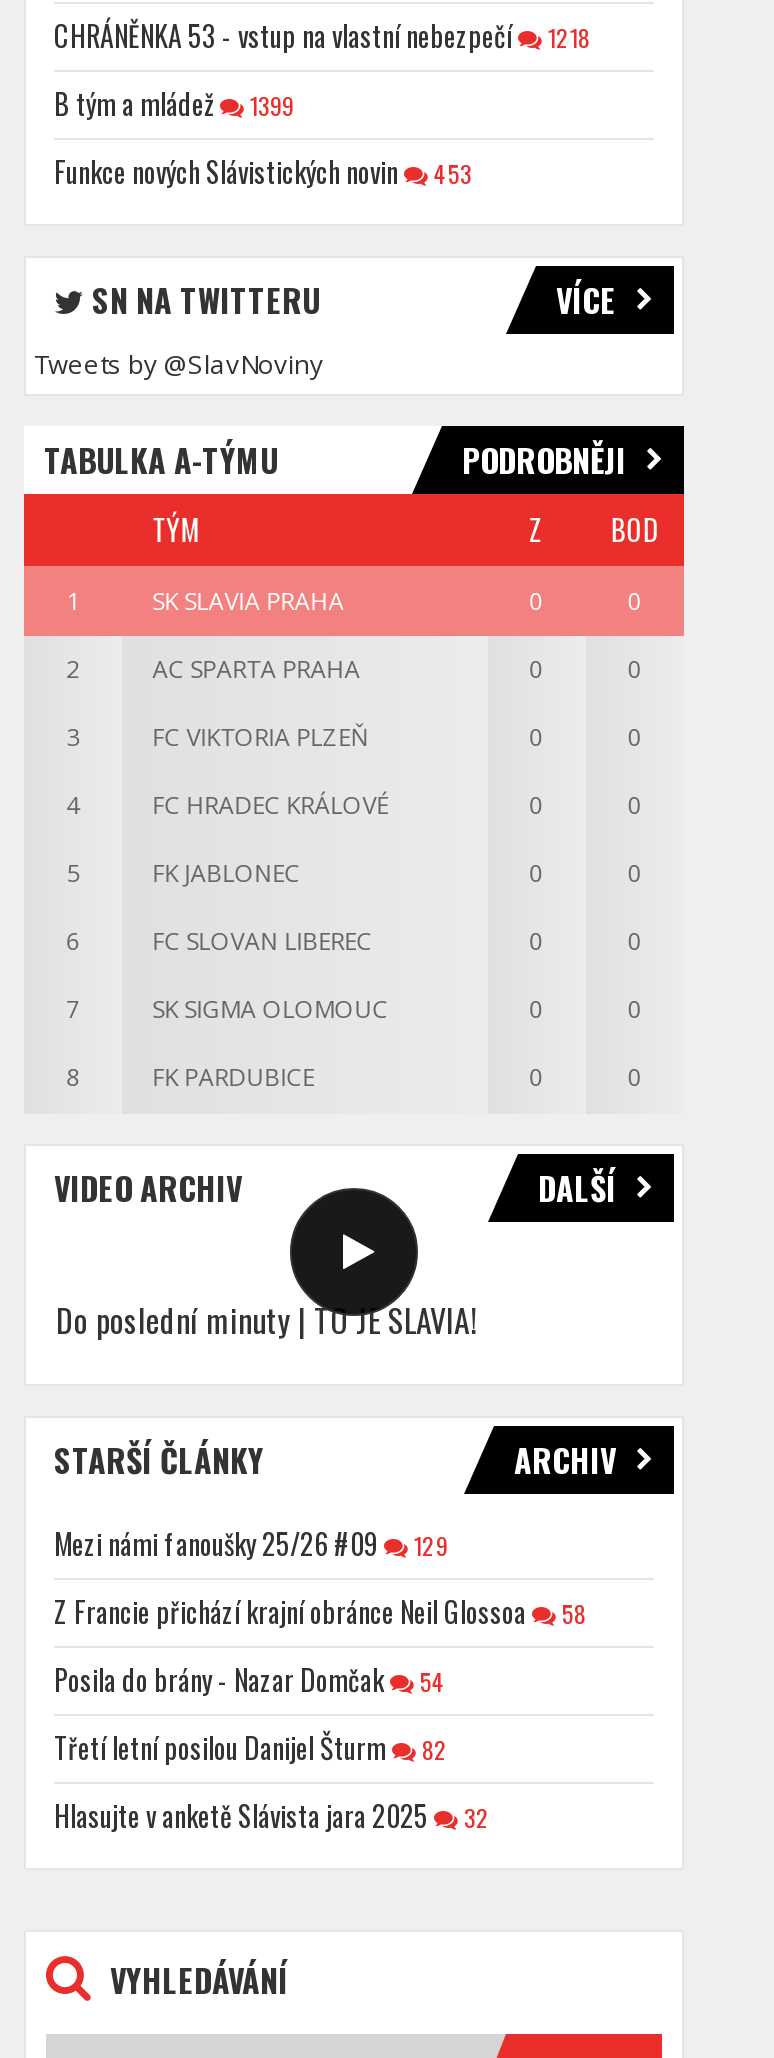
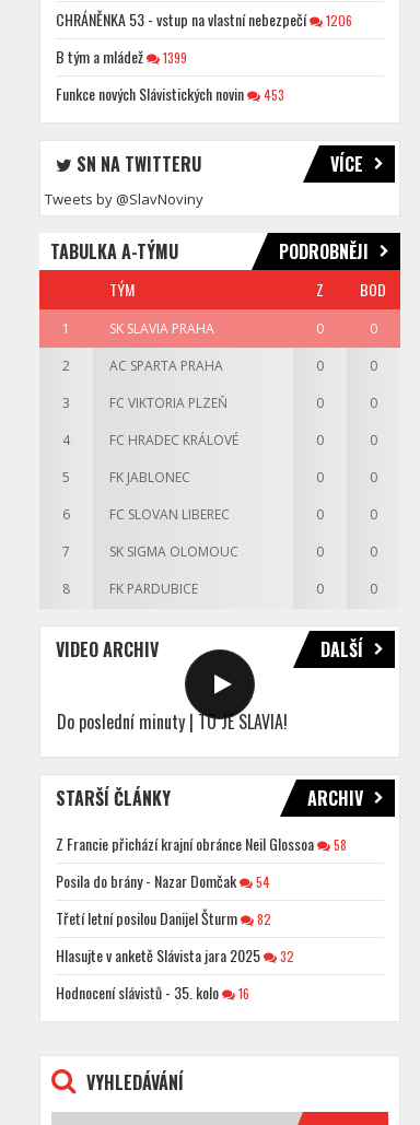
- CHRÁNĚNKA 53 - vstup na vlastní nebezpečí 1218
+ CHRÁNĚNKA 53 - vstup na vlastní nebezpečí 1206

- Mezi námi fanoušky 25/26 #09
- 129

moved up: Z Francie přichází krajní obránce Neil Glossoa | 58 | Posila do brány - Nazar Domčak | 54 | Třetí letní posilou Danijel Šturm | 82 | Hlasujte v anketě Slávista jara 2025 | 32

+ Hodnocení slávistů - 35. kolo
+ 16
